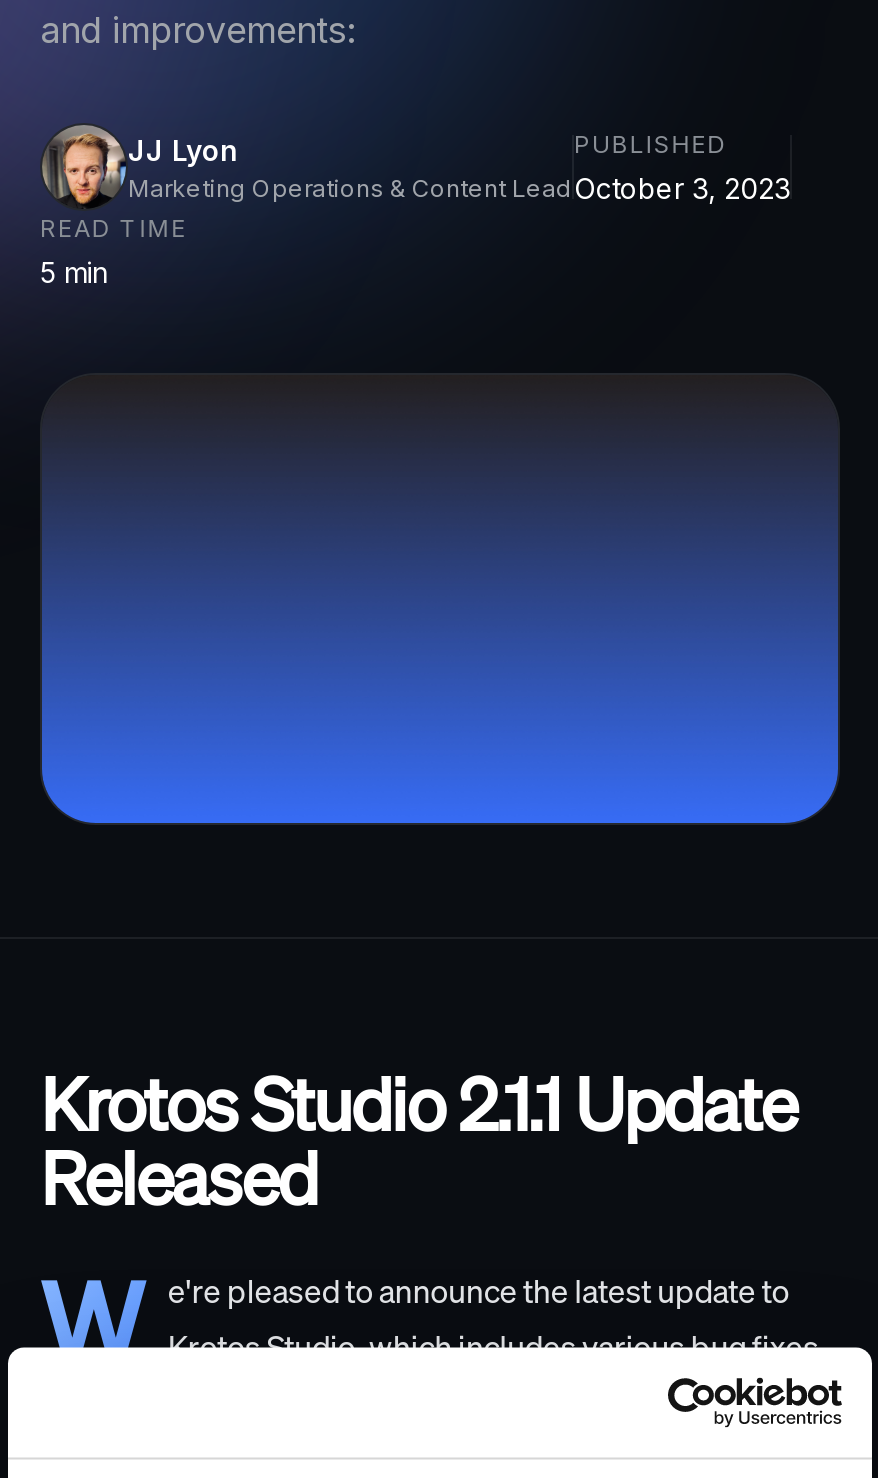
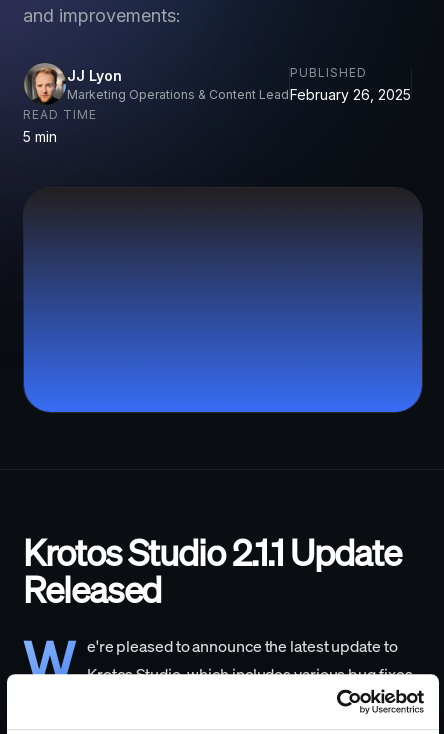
- Marketing Operations & Content Lead October 3, 2023
+ Marketing Operations & Content Lead February 26, 2025
